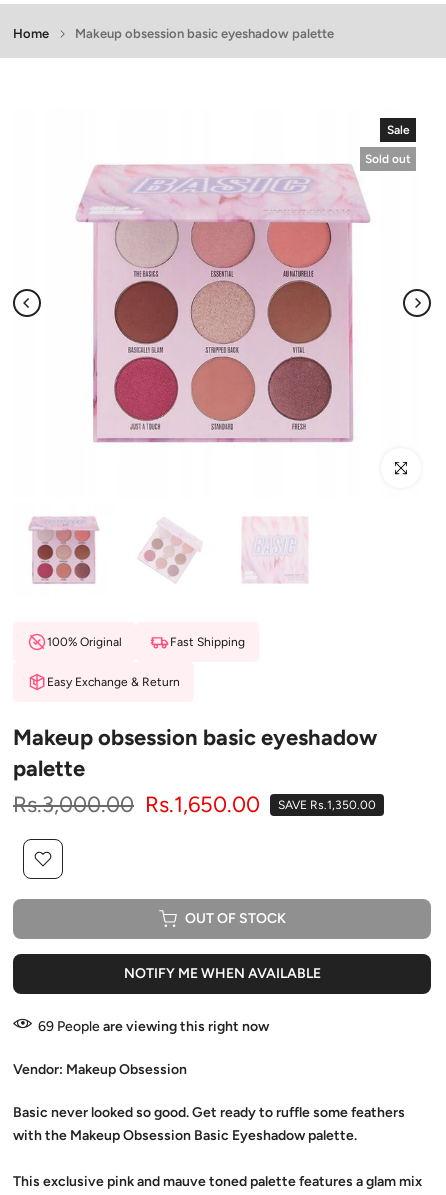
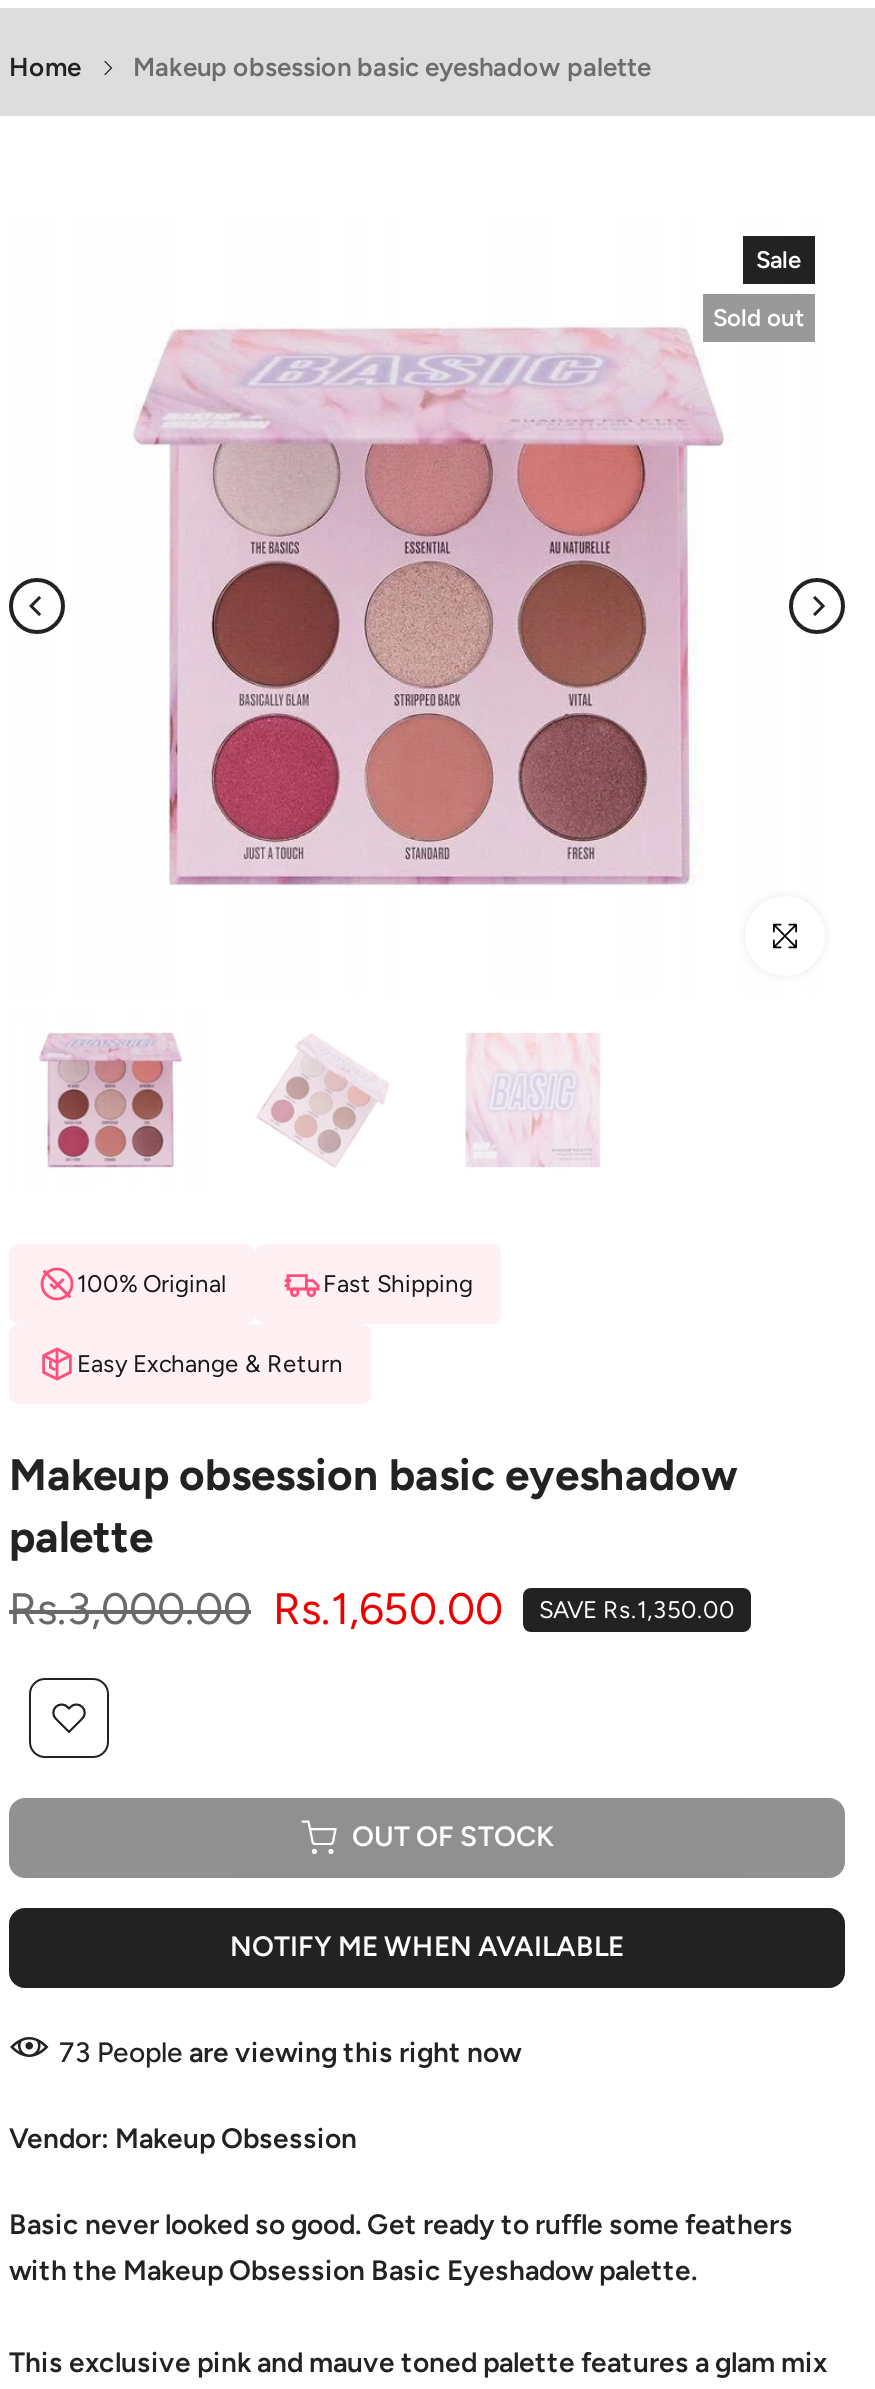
- 69 People are viewing this right now
+ 73 People are viewing this right now
